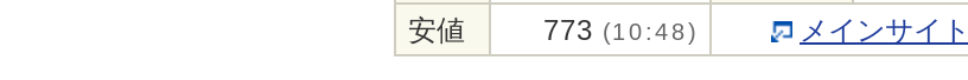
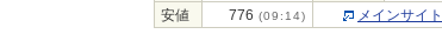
- 773 (10:48)
+ 776 (09:14)
